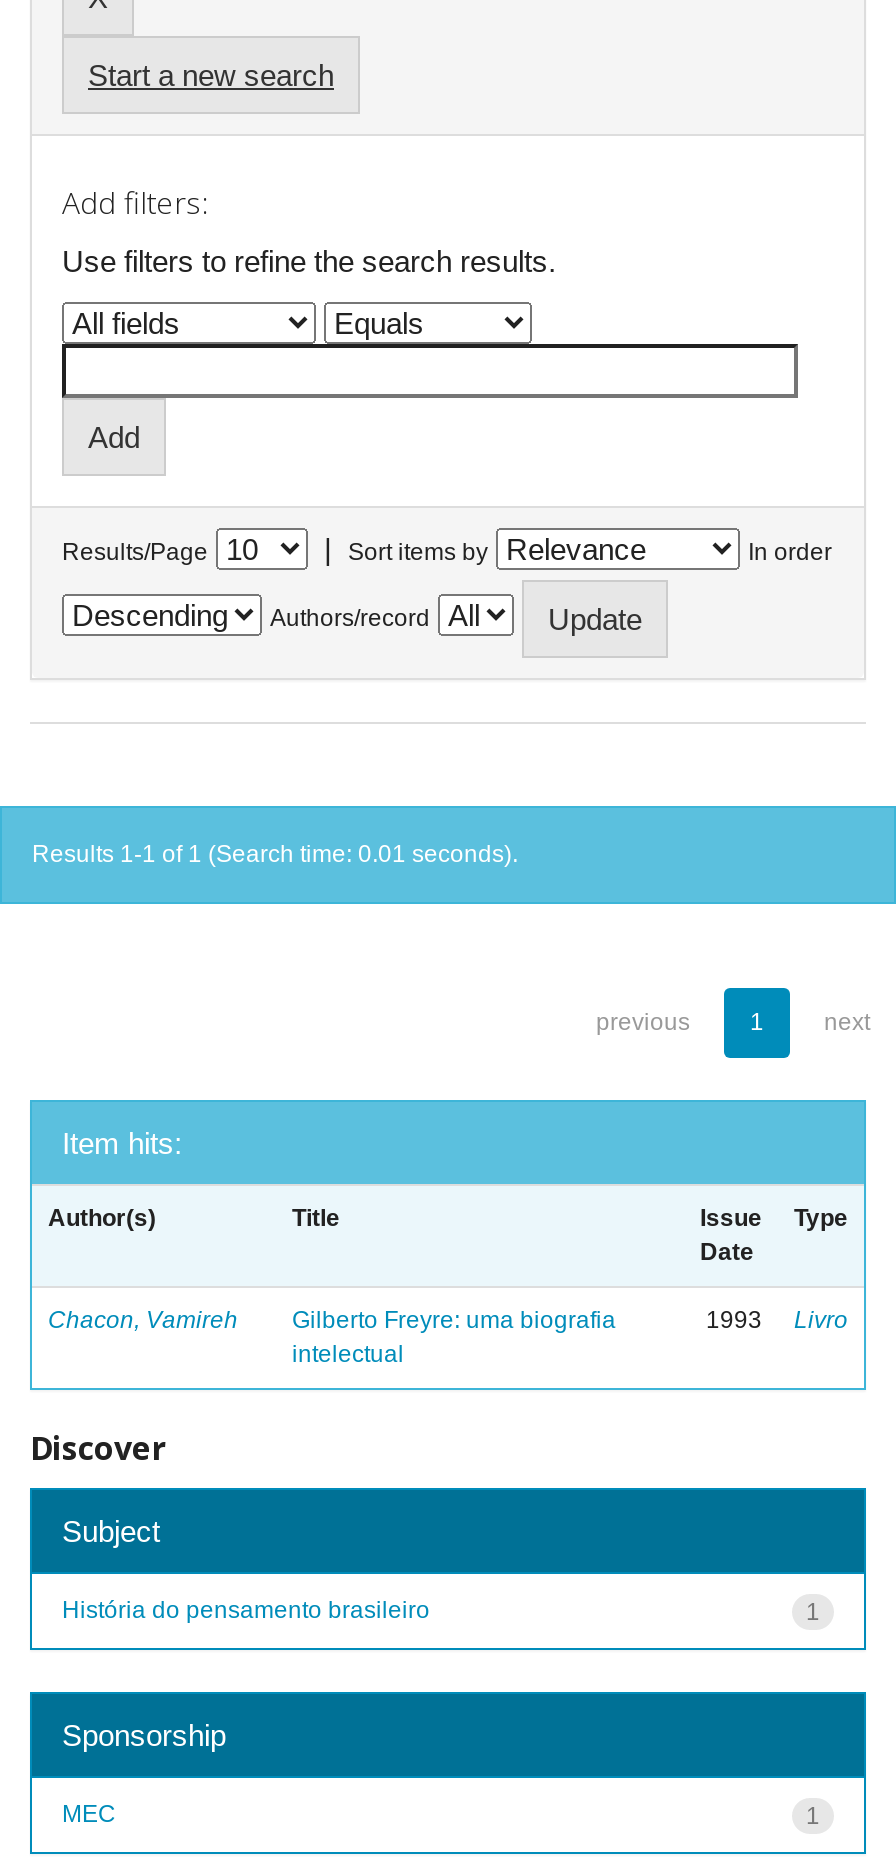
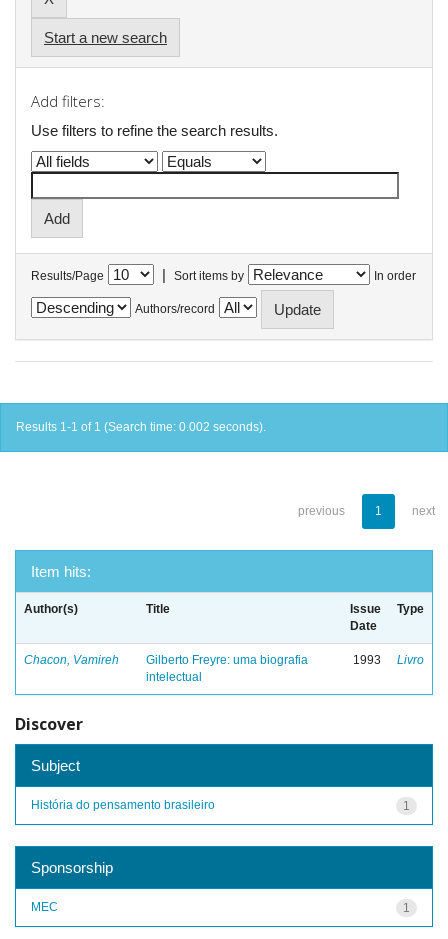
- Results 1-1 of 1 (Search time: 0.01 seconds).
+ Results 1-1 of 1 (Search time: 0.002 seconds).
